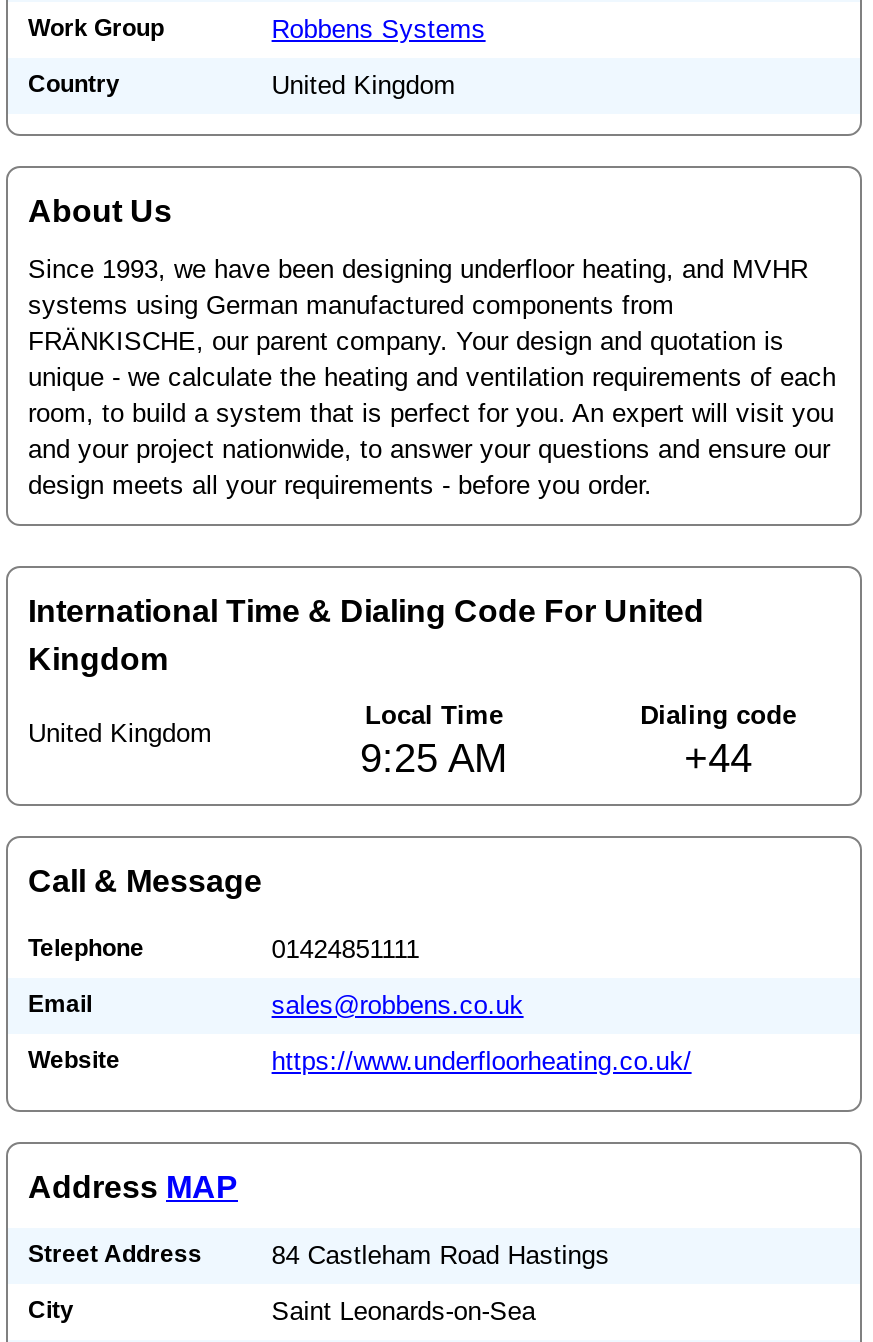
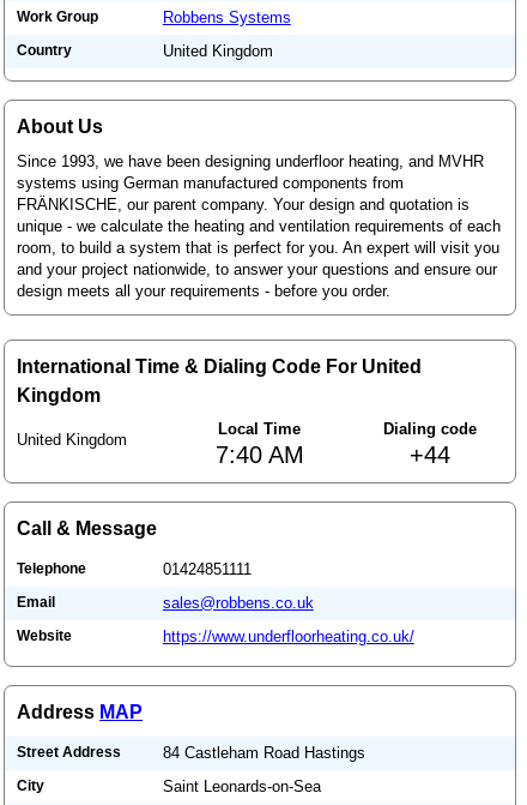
- 9:25 AM
+ 7:40 AM
